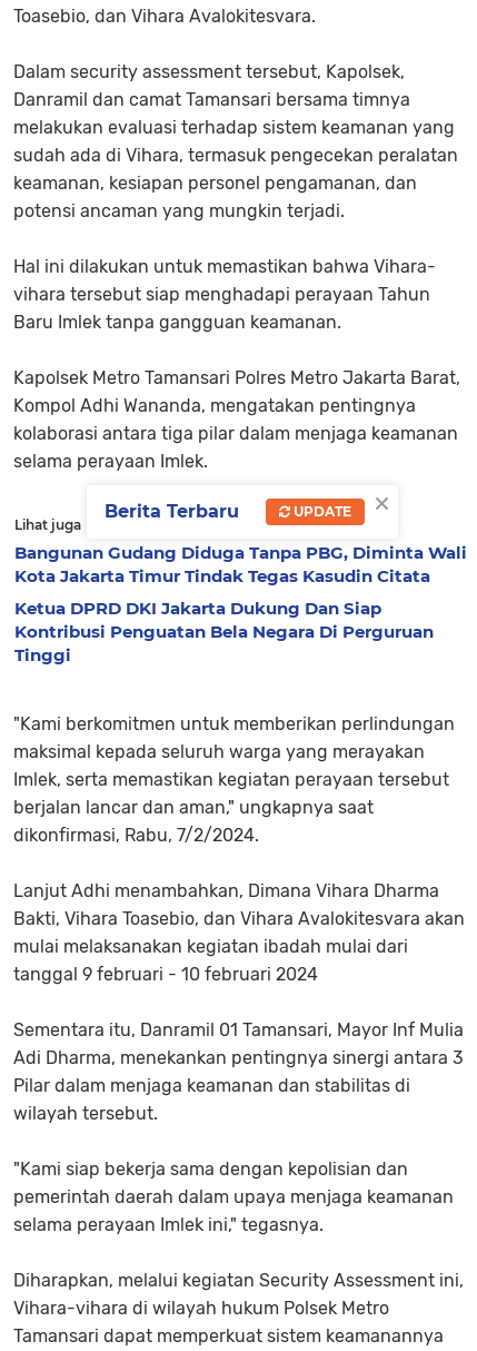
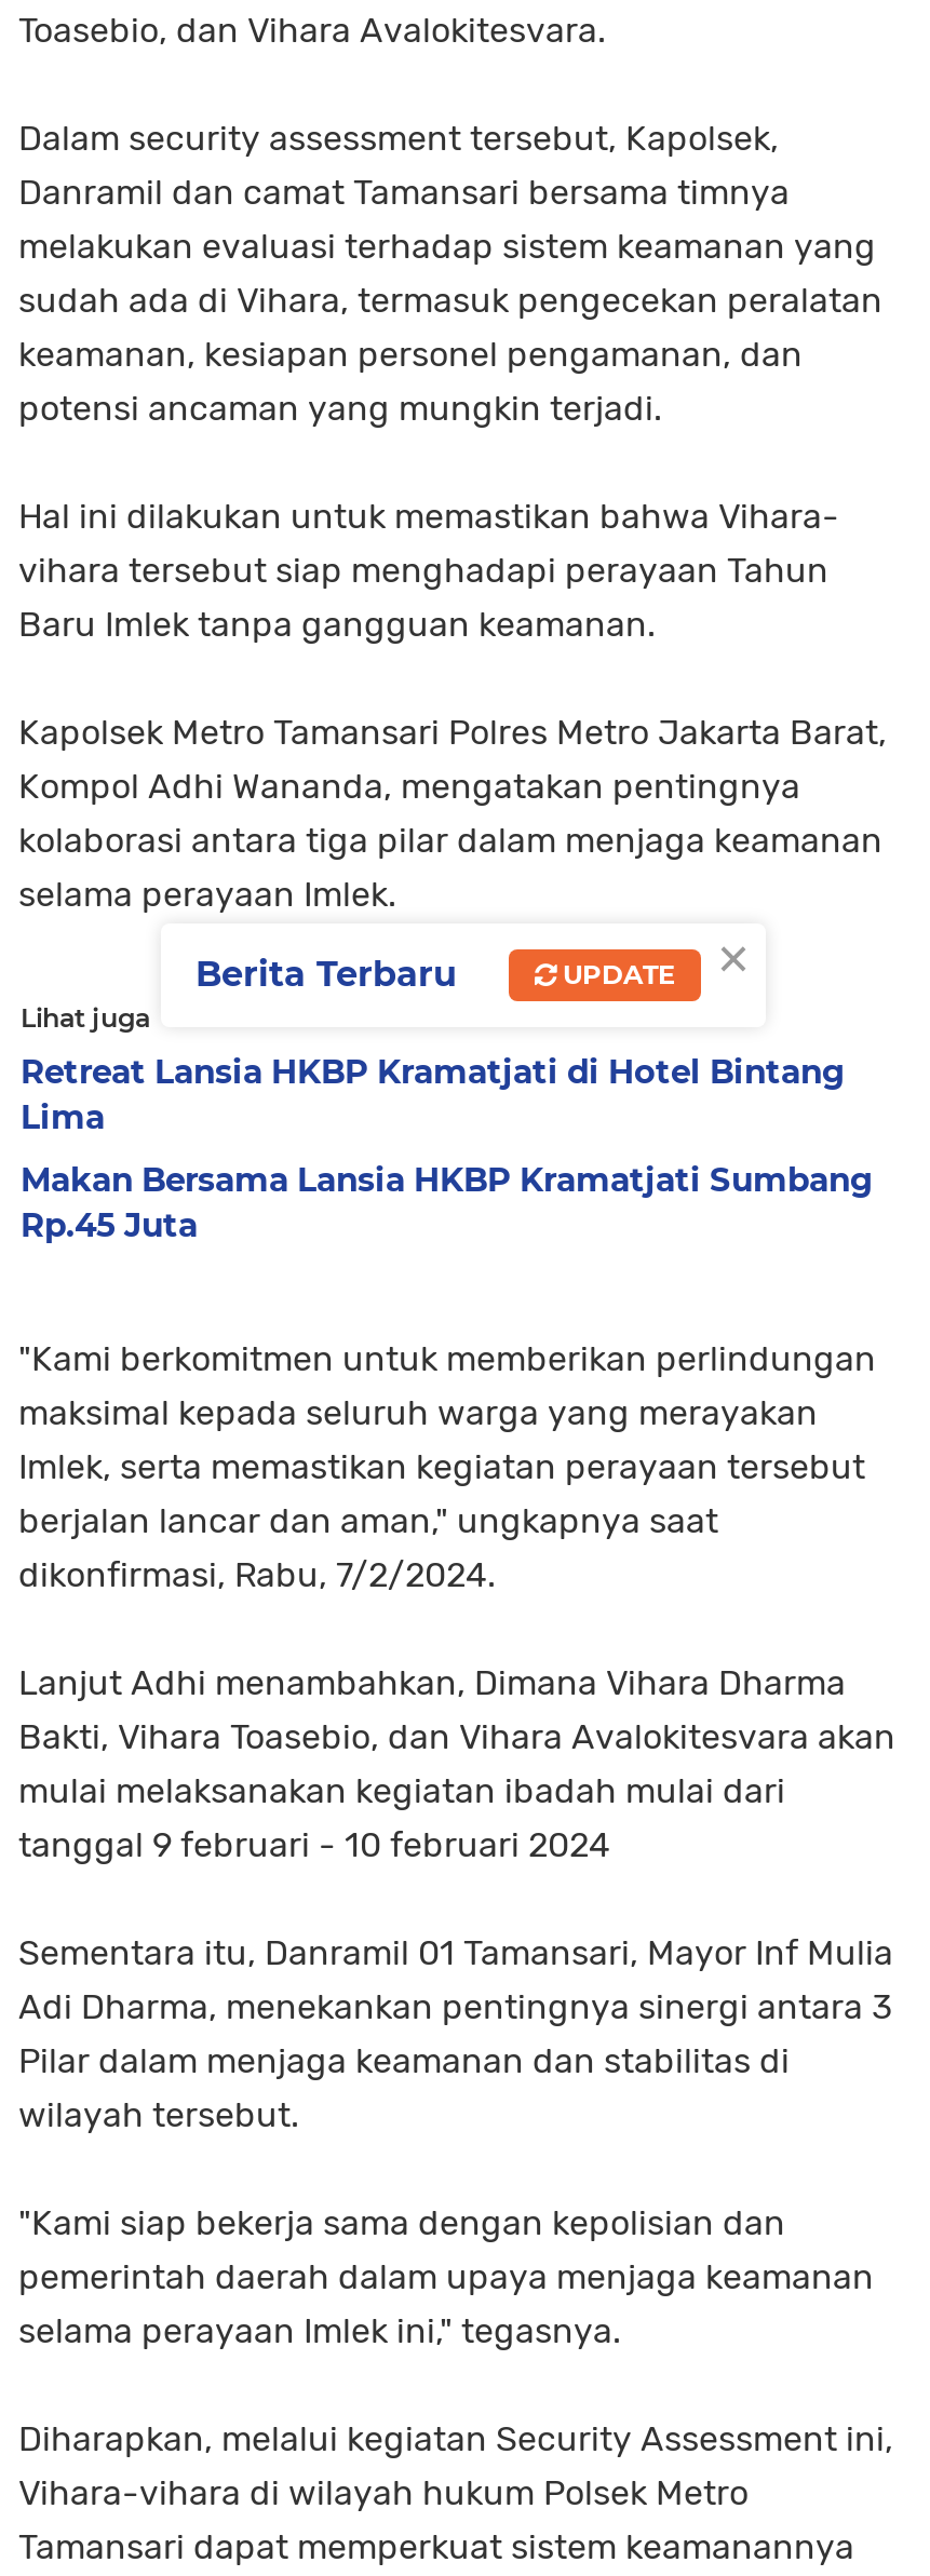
- Bangunan Gudang Diduga Tanpa PBG, Diminta Wali
- Kota Jakarta Timur Tindak Tegas Kasudin Citata
+ Retreat Lansia HKBP Kramatjati di Hotel Bintang
+ Lima

- Ketua DPRD DKI Jakarta Dukung Dan Siap
- Kontribusi Penguatan Bela Negara Di Perguruan
- Tinggi
+ Makan Bersama Lansia HKBP Kramatjati Sumbang
+ Rp.45 Juta
